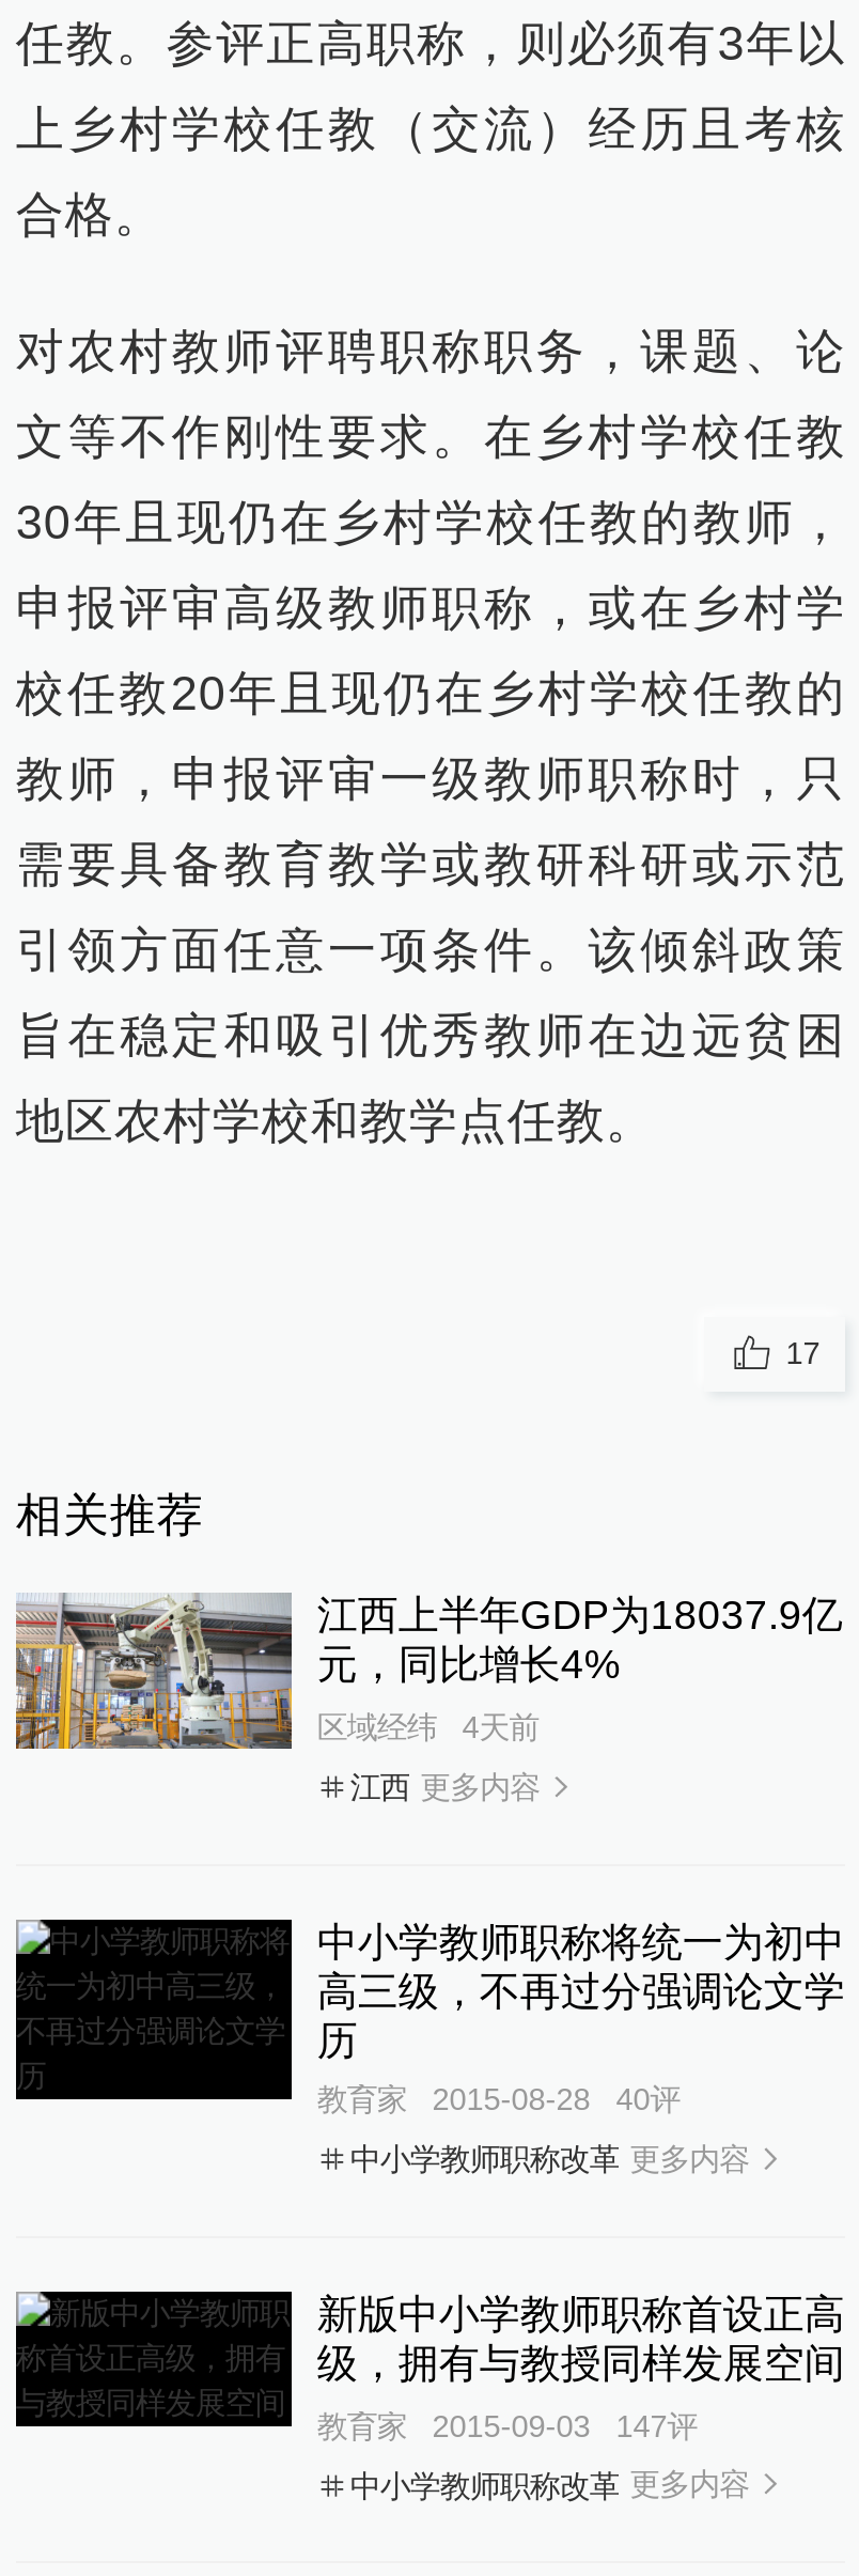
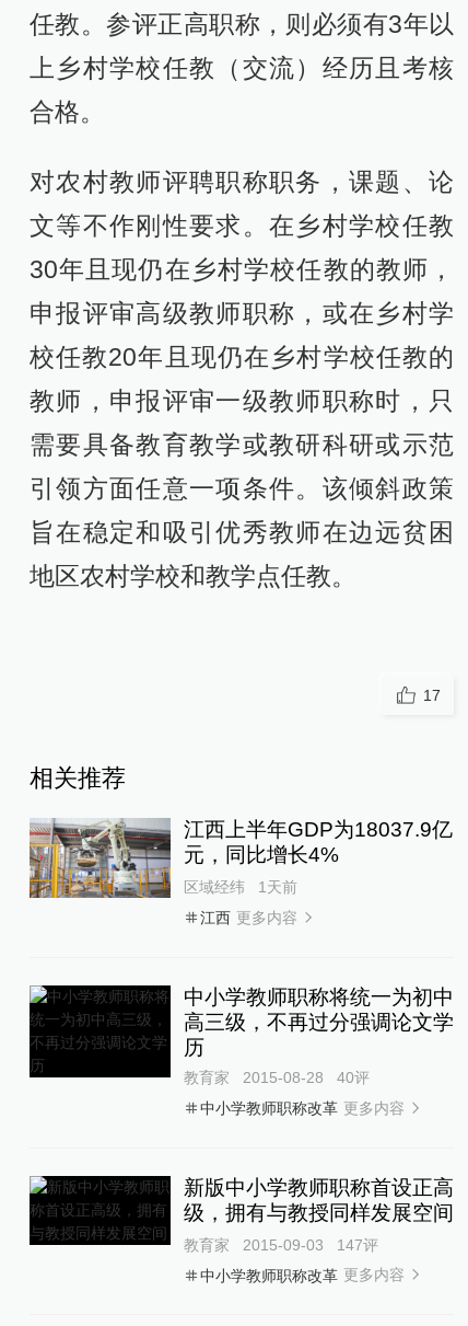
- 区域经纬 4天前
+ 区域经纬 1天前
